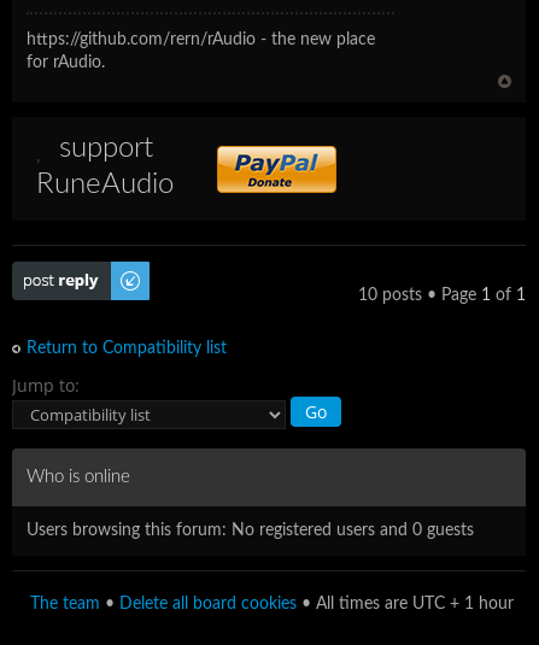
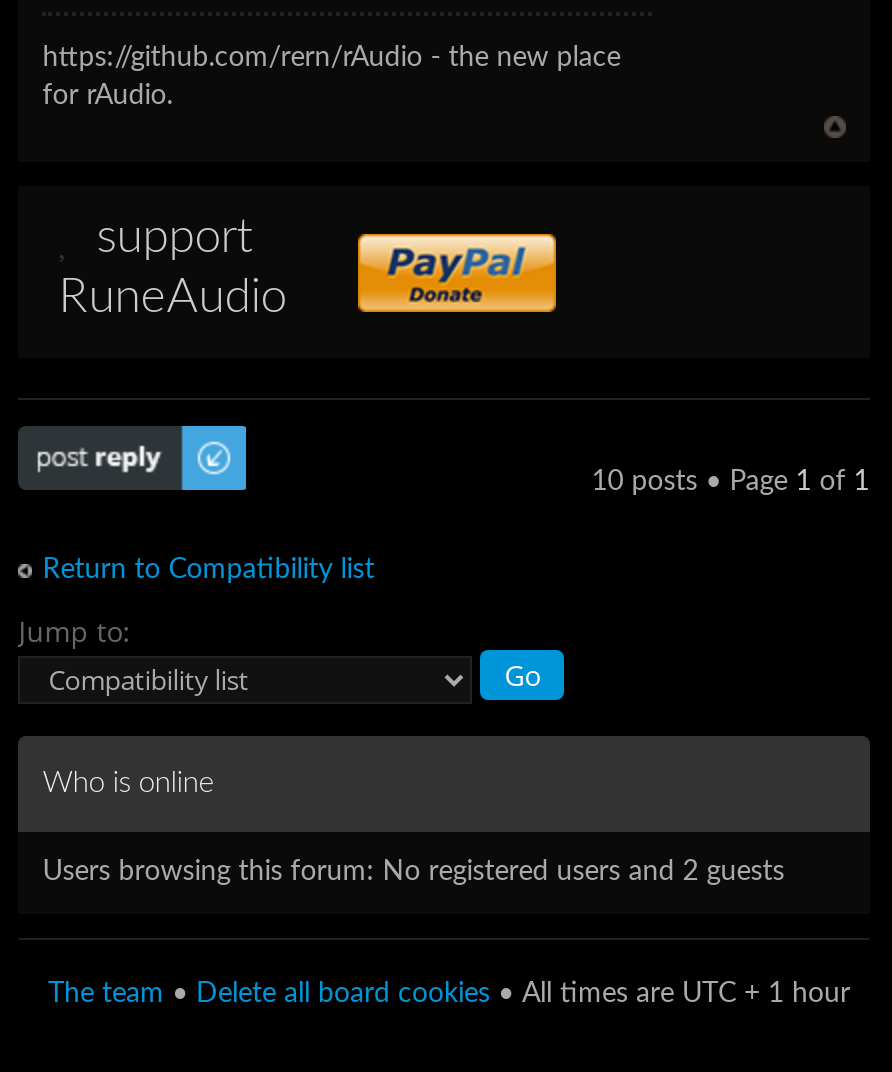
- Users browsing this forum: No registered users and 0 guests
+ Users browsing this forum: No registered users and 2 guests
